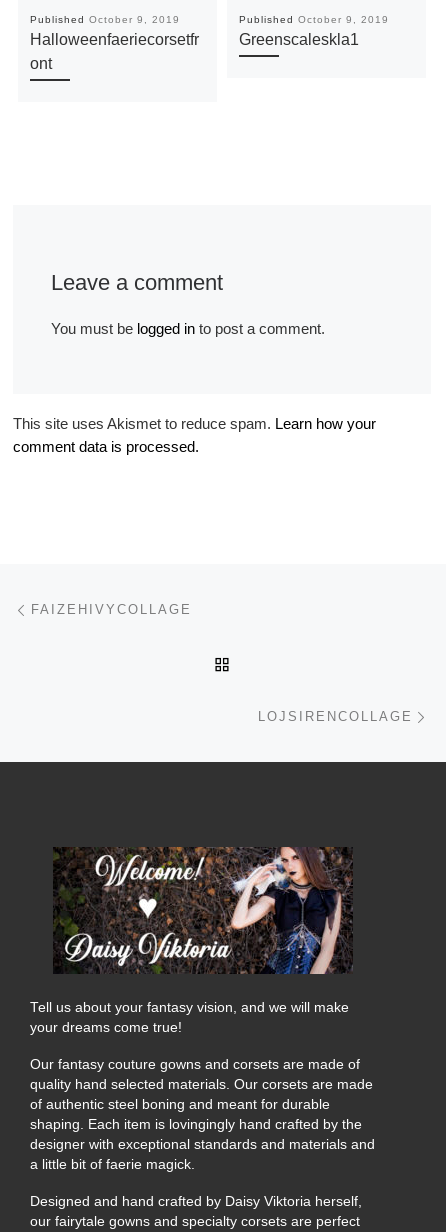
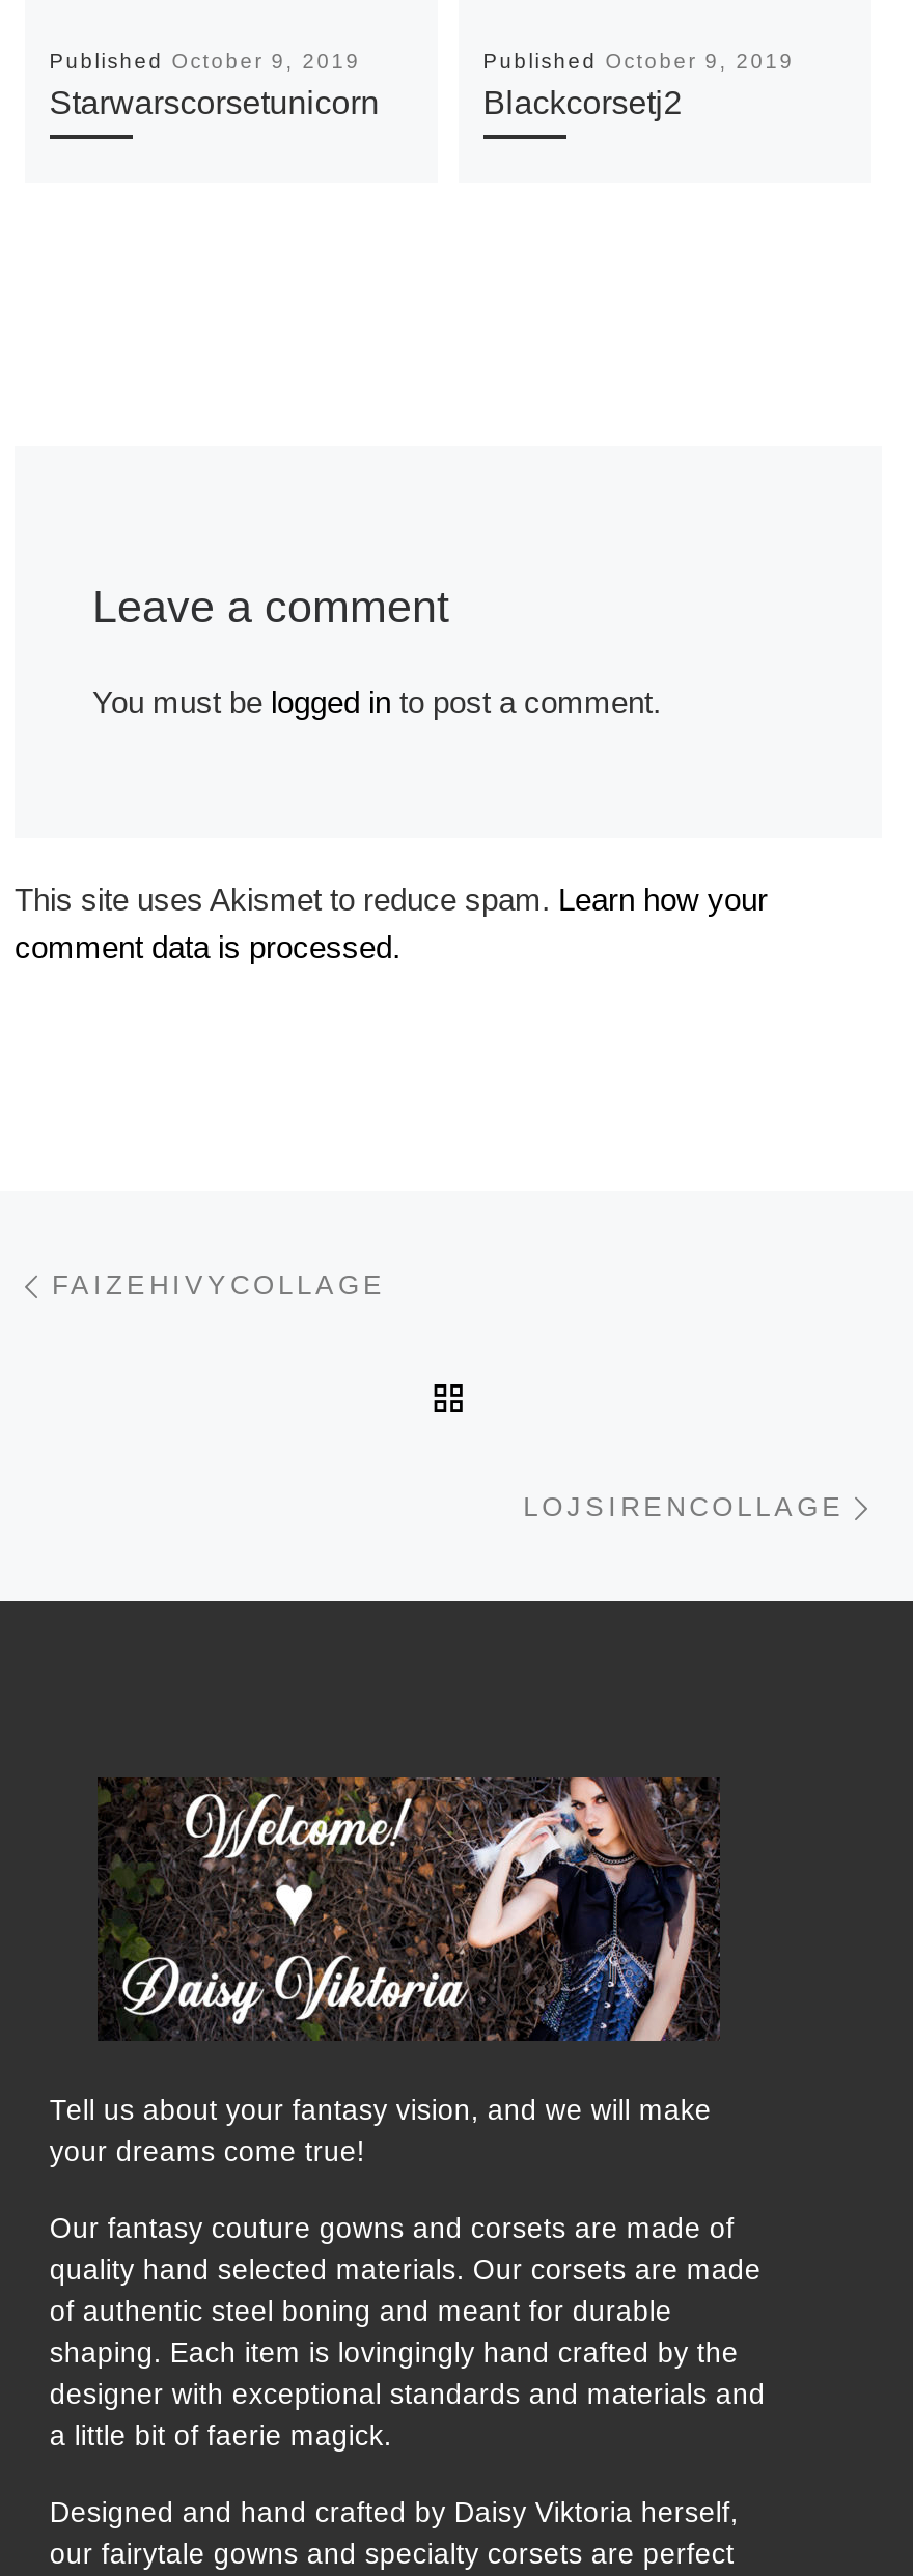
- Halloweenfaeriecorsetfr
- ont
+ Starwarscorsetunicorn

- Greenscaleskla1
+ Blackcorsetj2
